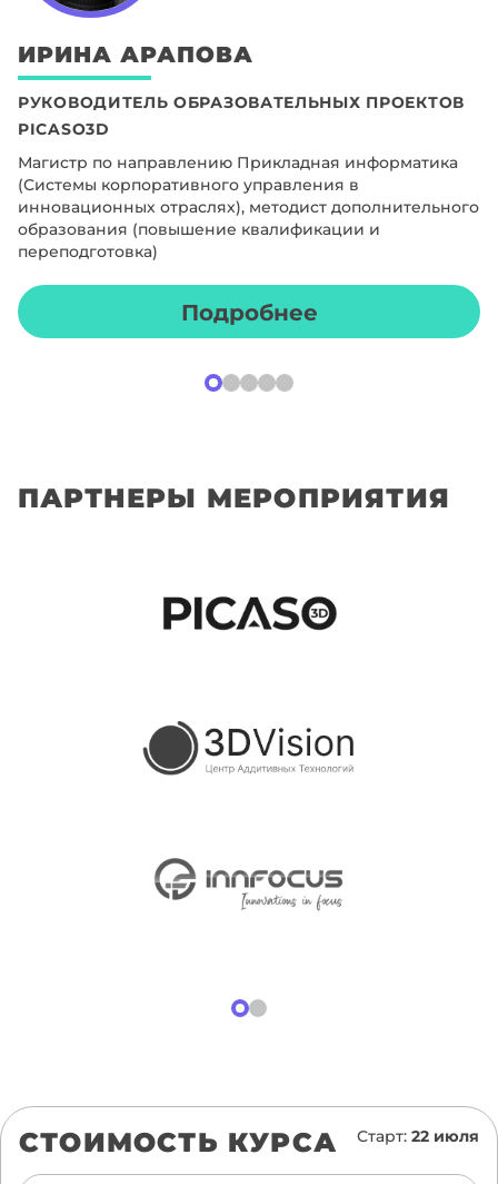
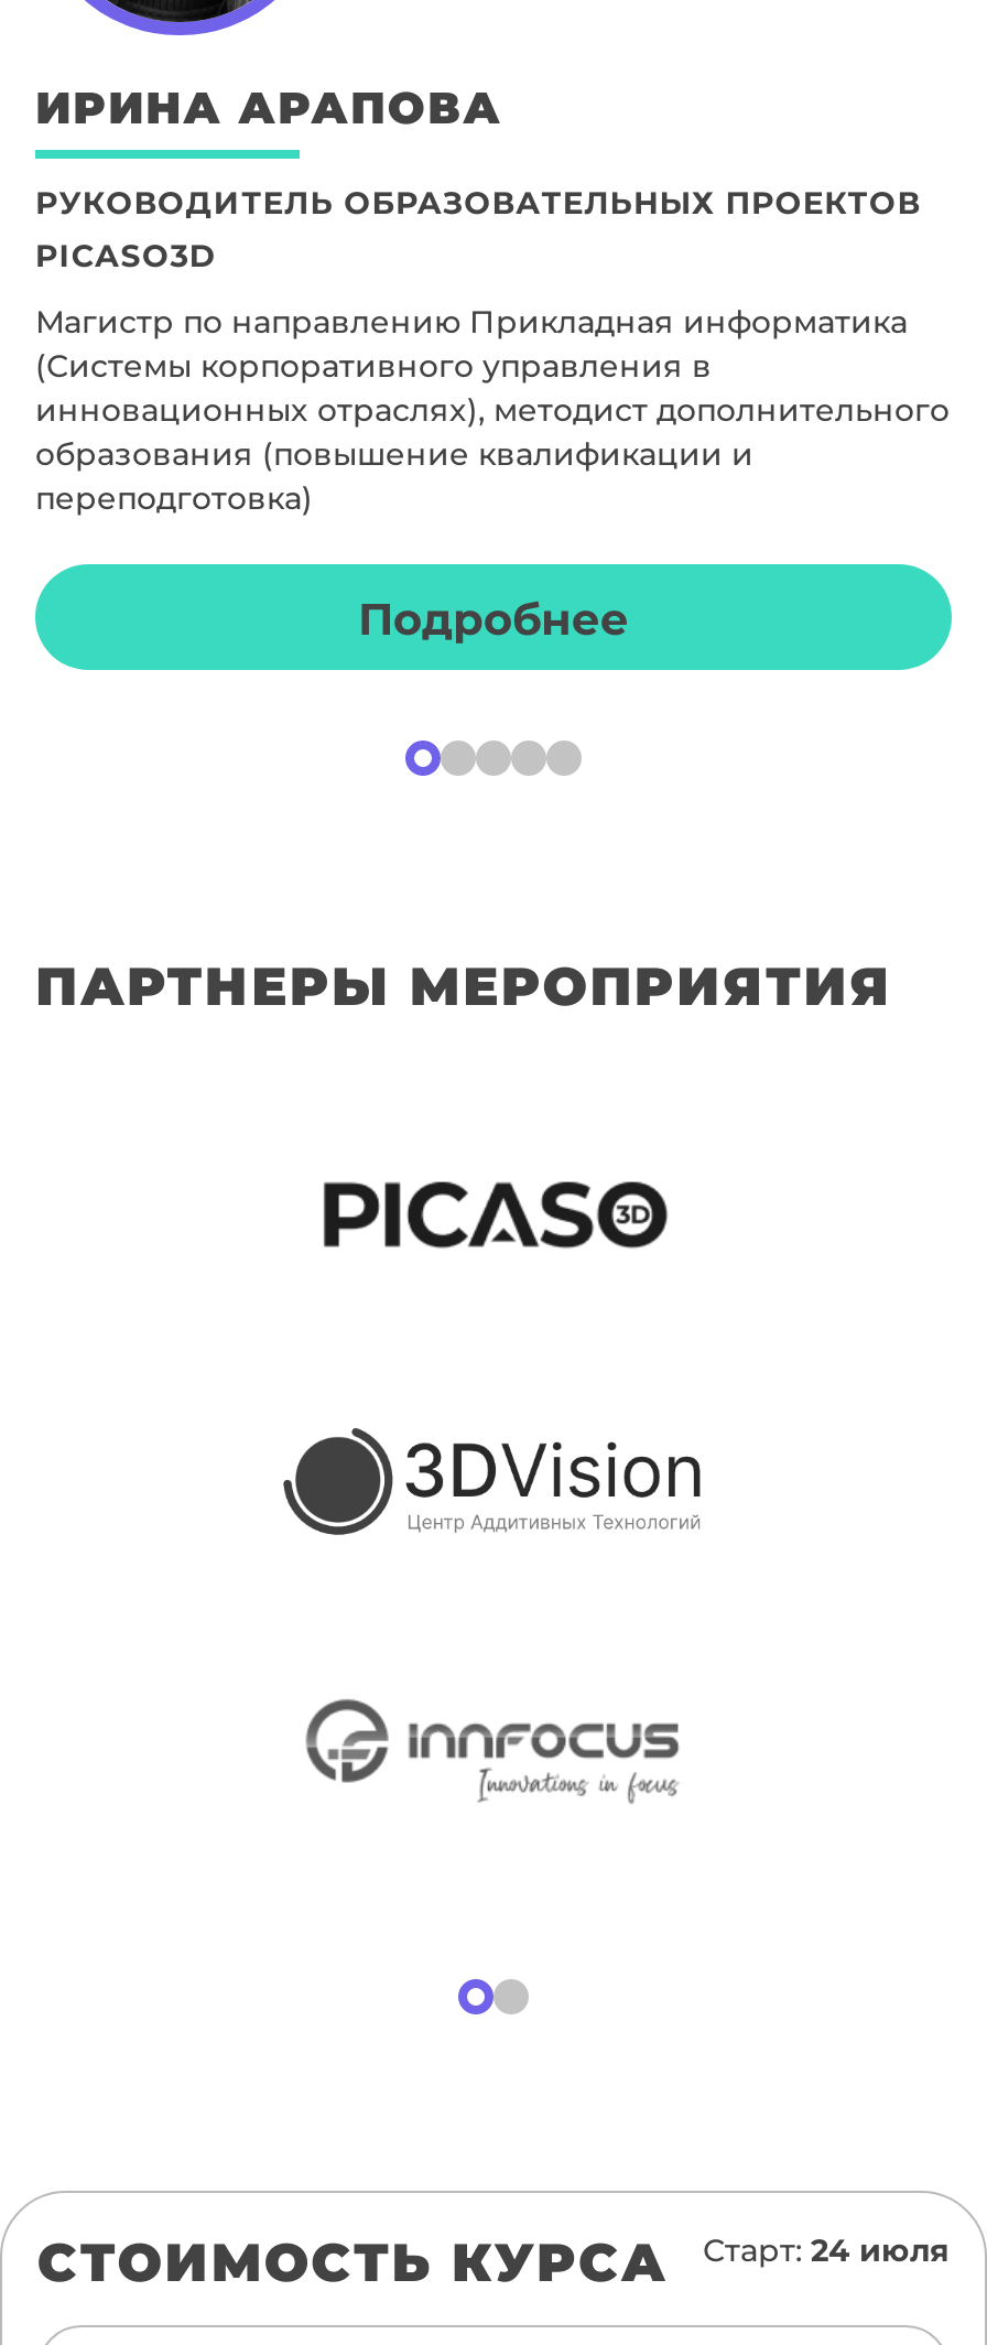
- СТОИМОСТЬ КУРСА Старт: 22 июля
+ СТОИМОСТЬ КУРСА Старт: 24 июля
